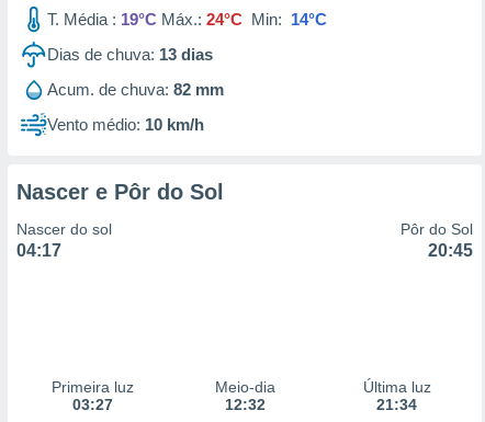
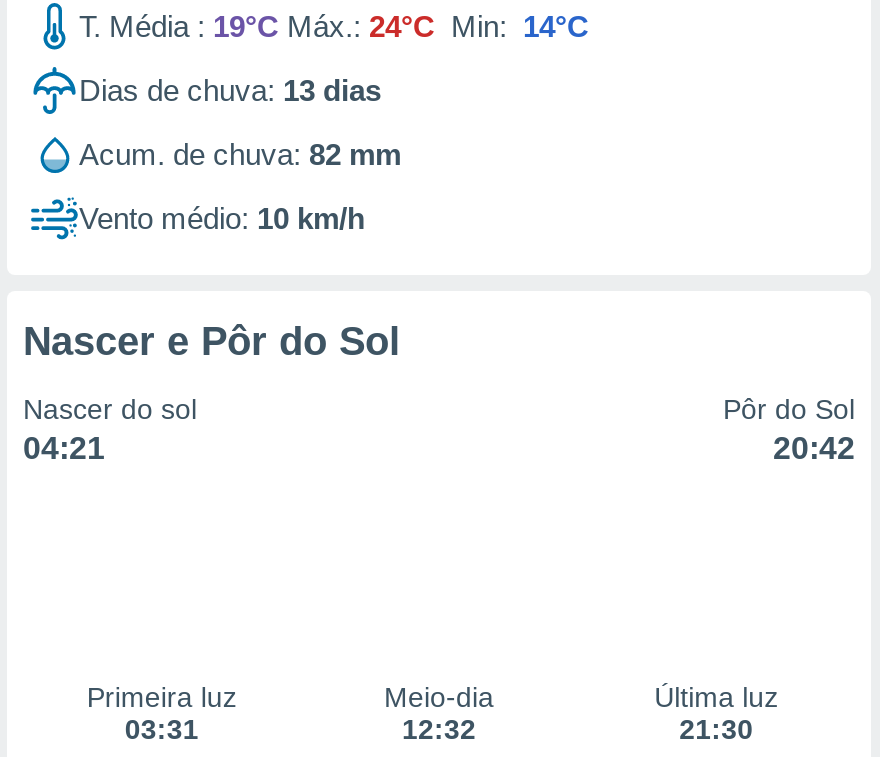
- 04:17
+ 04:21

- 20:45
+ 20:42

- 03:27
+ 03:31

- 21:34
+ 21:30
